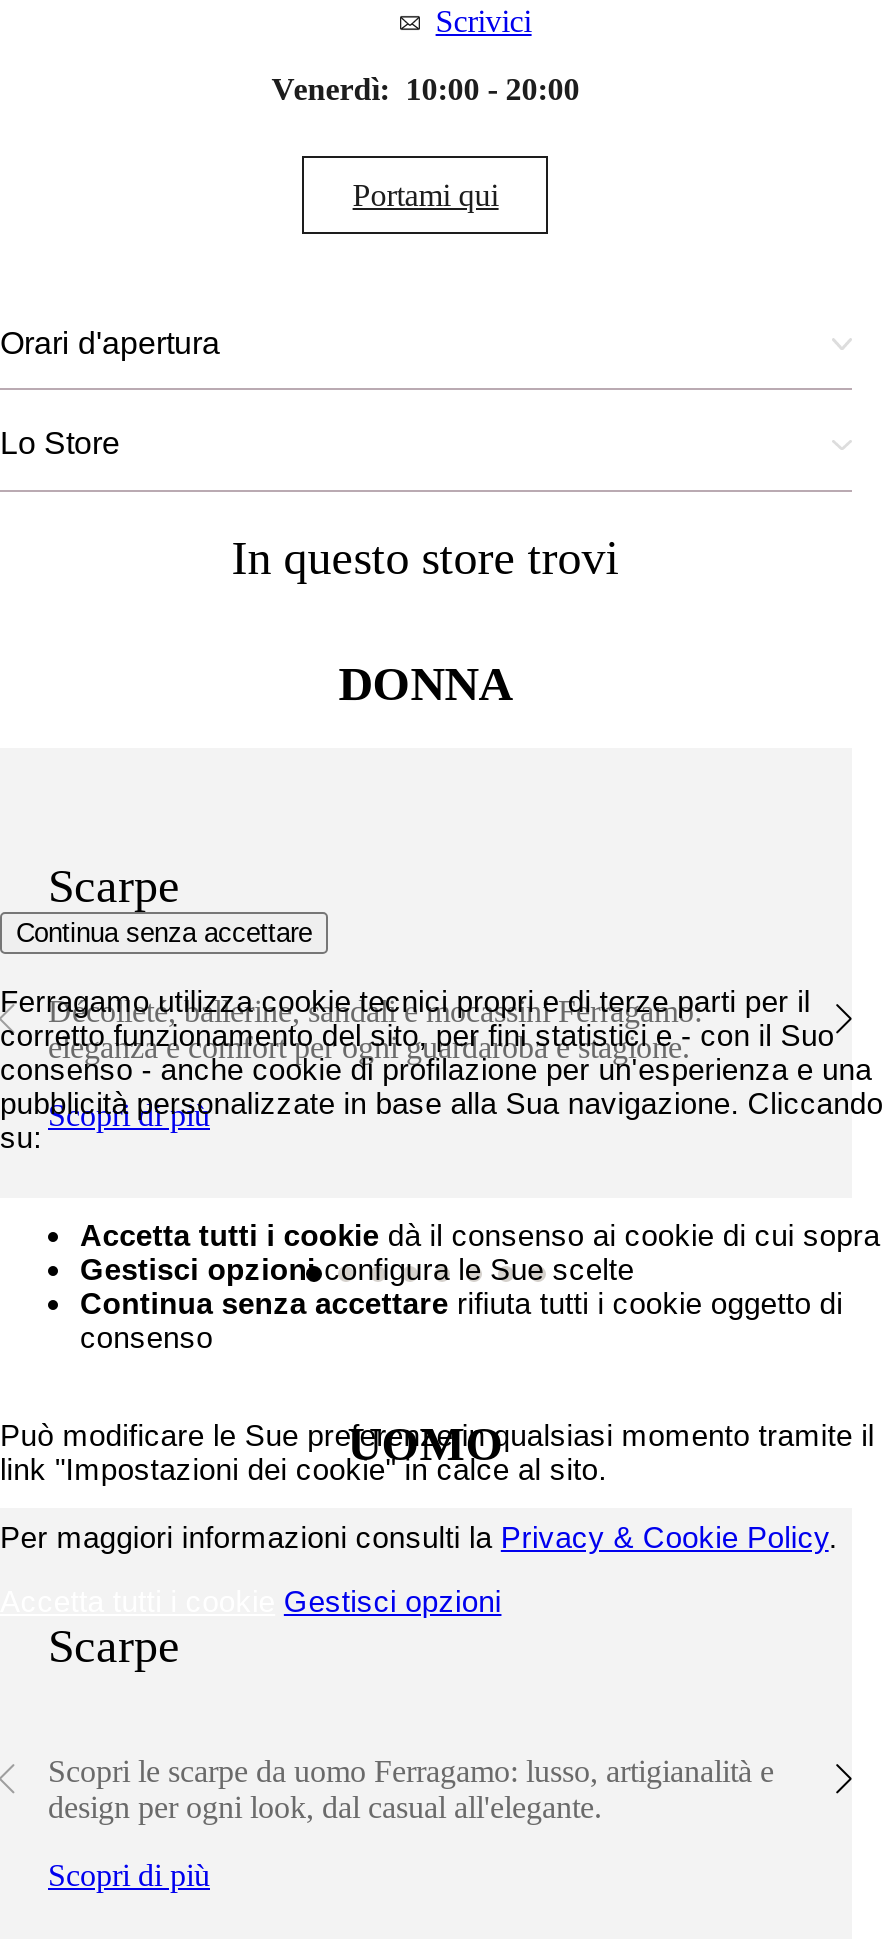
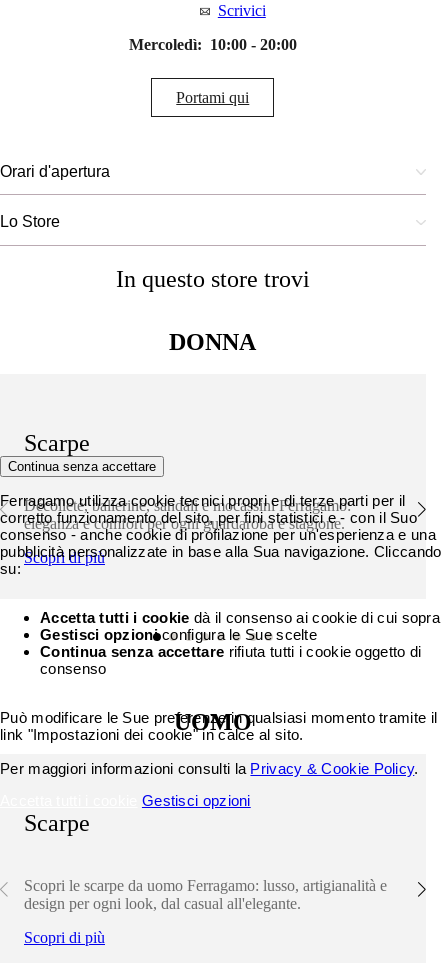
- Venerdì: 10:00 - 20:00
+ Mercoledì: 10:00 - 20:00
